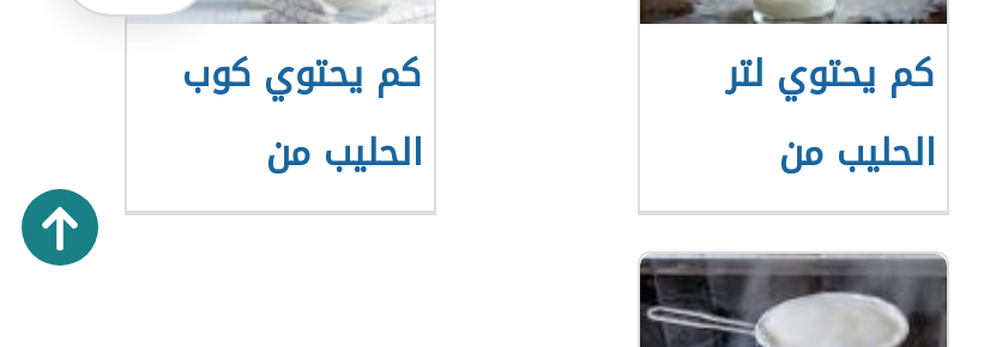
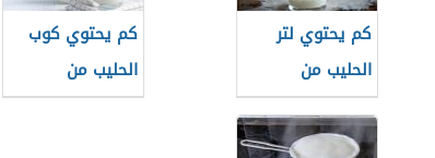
- [image]
